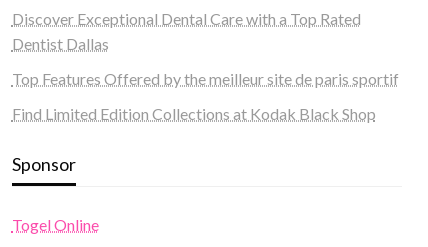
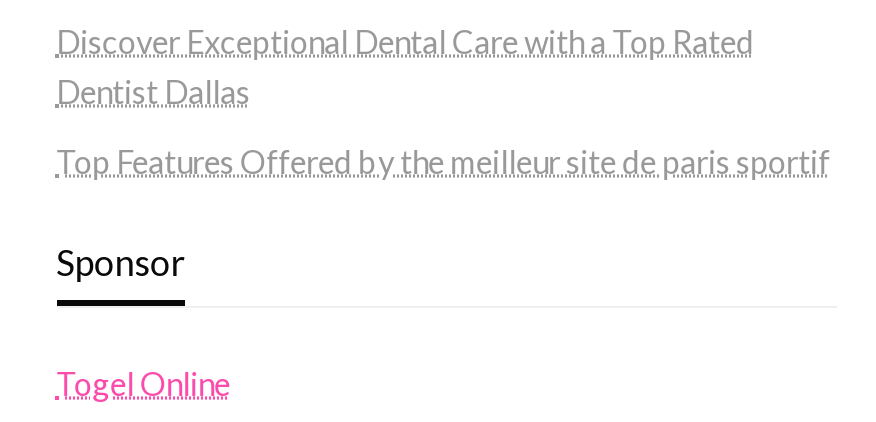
- Find Limited Edition Collections at Kodak Black Shop
